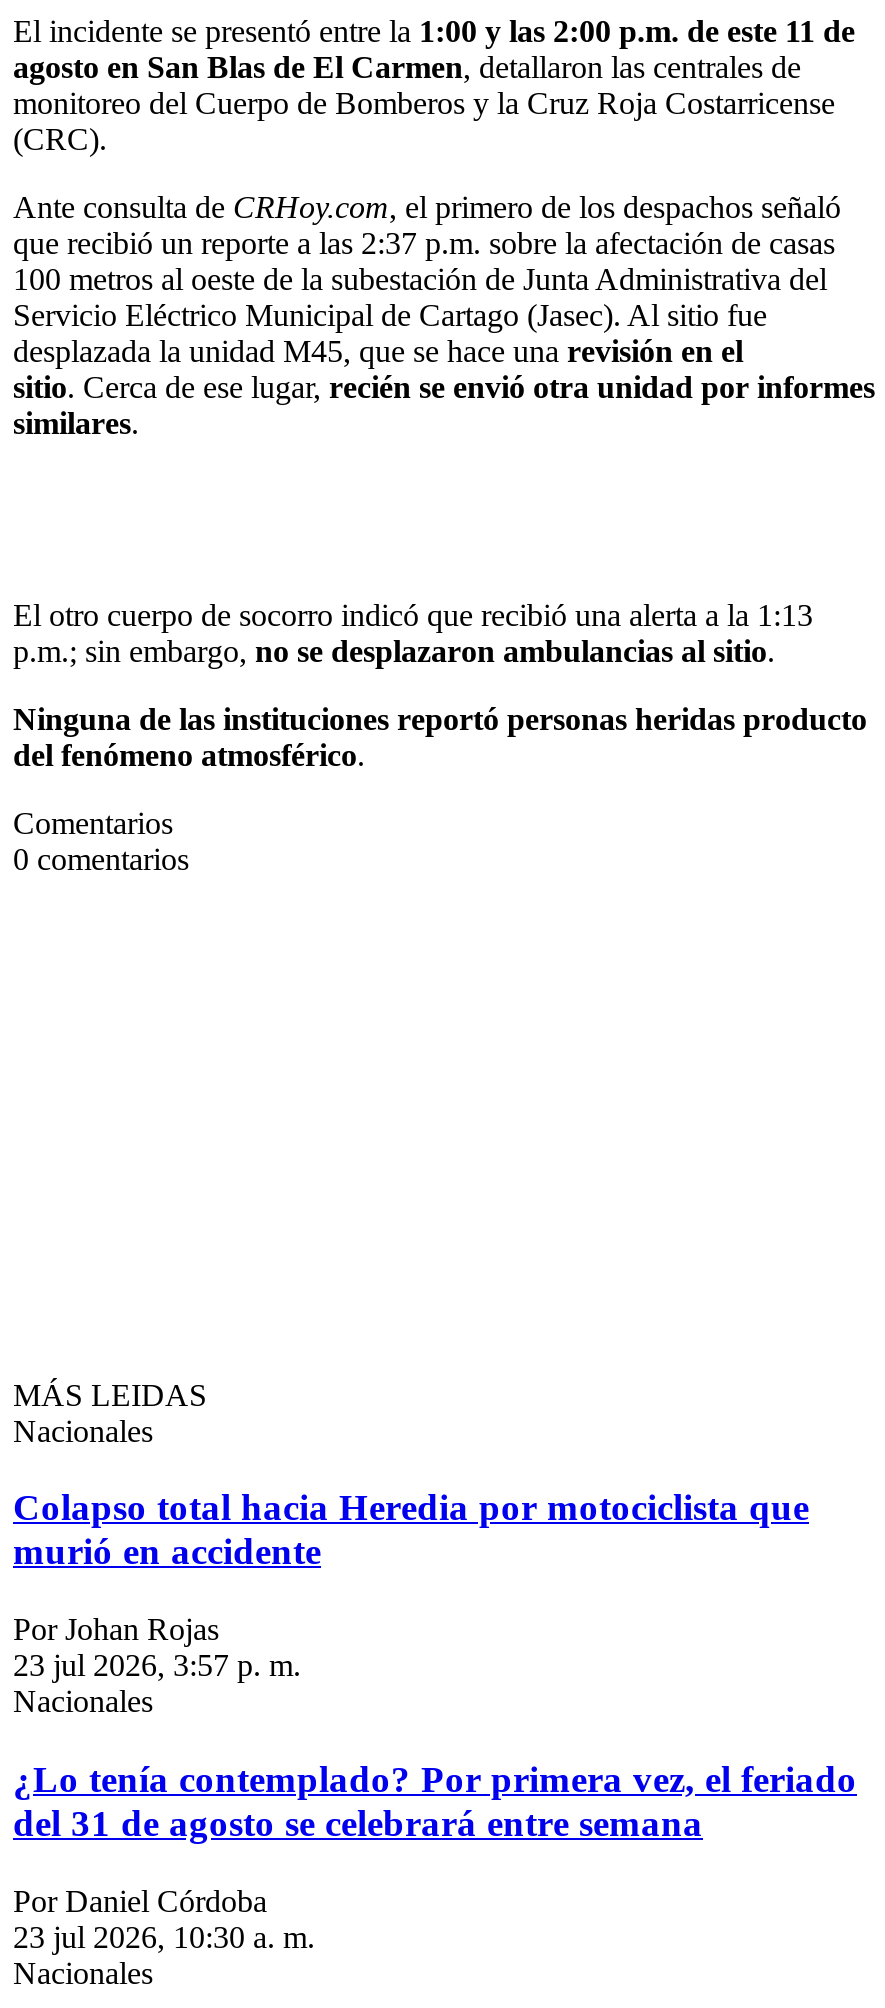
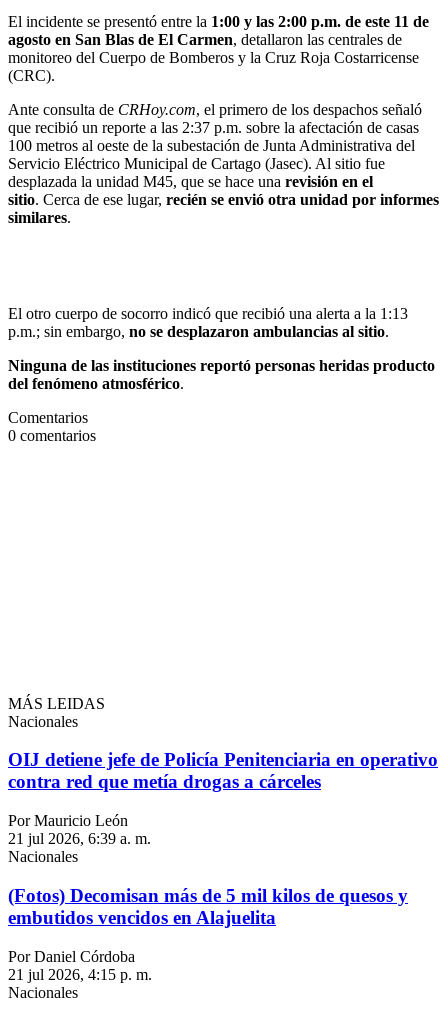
- Colapso total hacia Heredia por motociclista que
- murió en accidente
+ OIJ detiene jefe de Policía Penitenciaria en operativo
+ contra red que metía drogas a cárceles

- Por Johan Rojas
- 23 jul 2026, 3:57 p. m.
+ Por Mauricio León
+ 21 jul 2026, 6:39 a. m.

- ¿Lo tenía contemplado? Por primera vez, el feriado
- del 31 de agosto se celebrará entre semana
+ (Fotos) Decomisan más de 5 mil kilos de quesos y
+ embutidos vencidos en Alajuelita

- 23 jul 2026, 10:30 a. m.
+ 21 jul 2026, 4:15 p. m.
